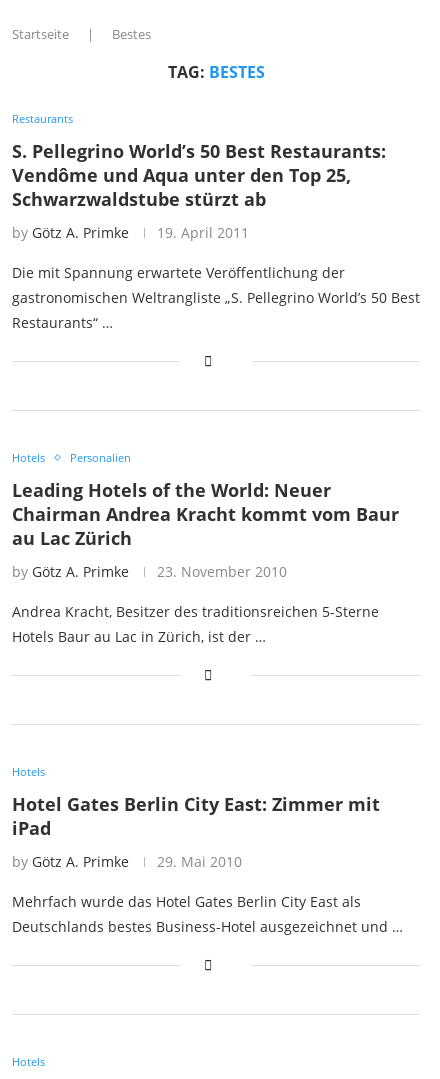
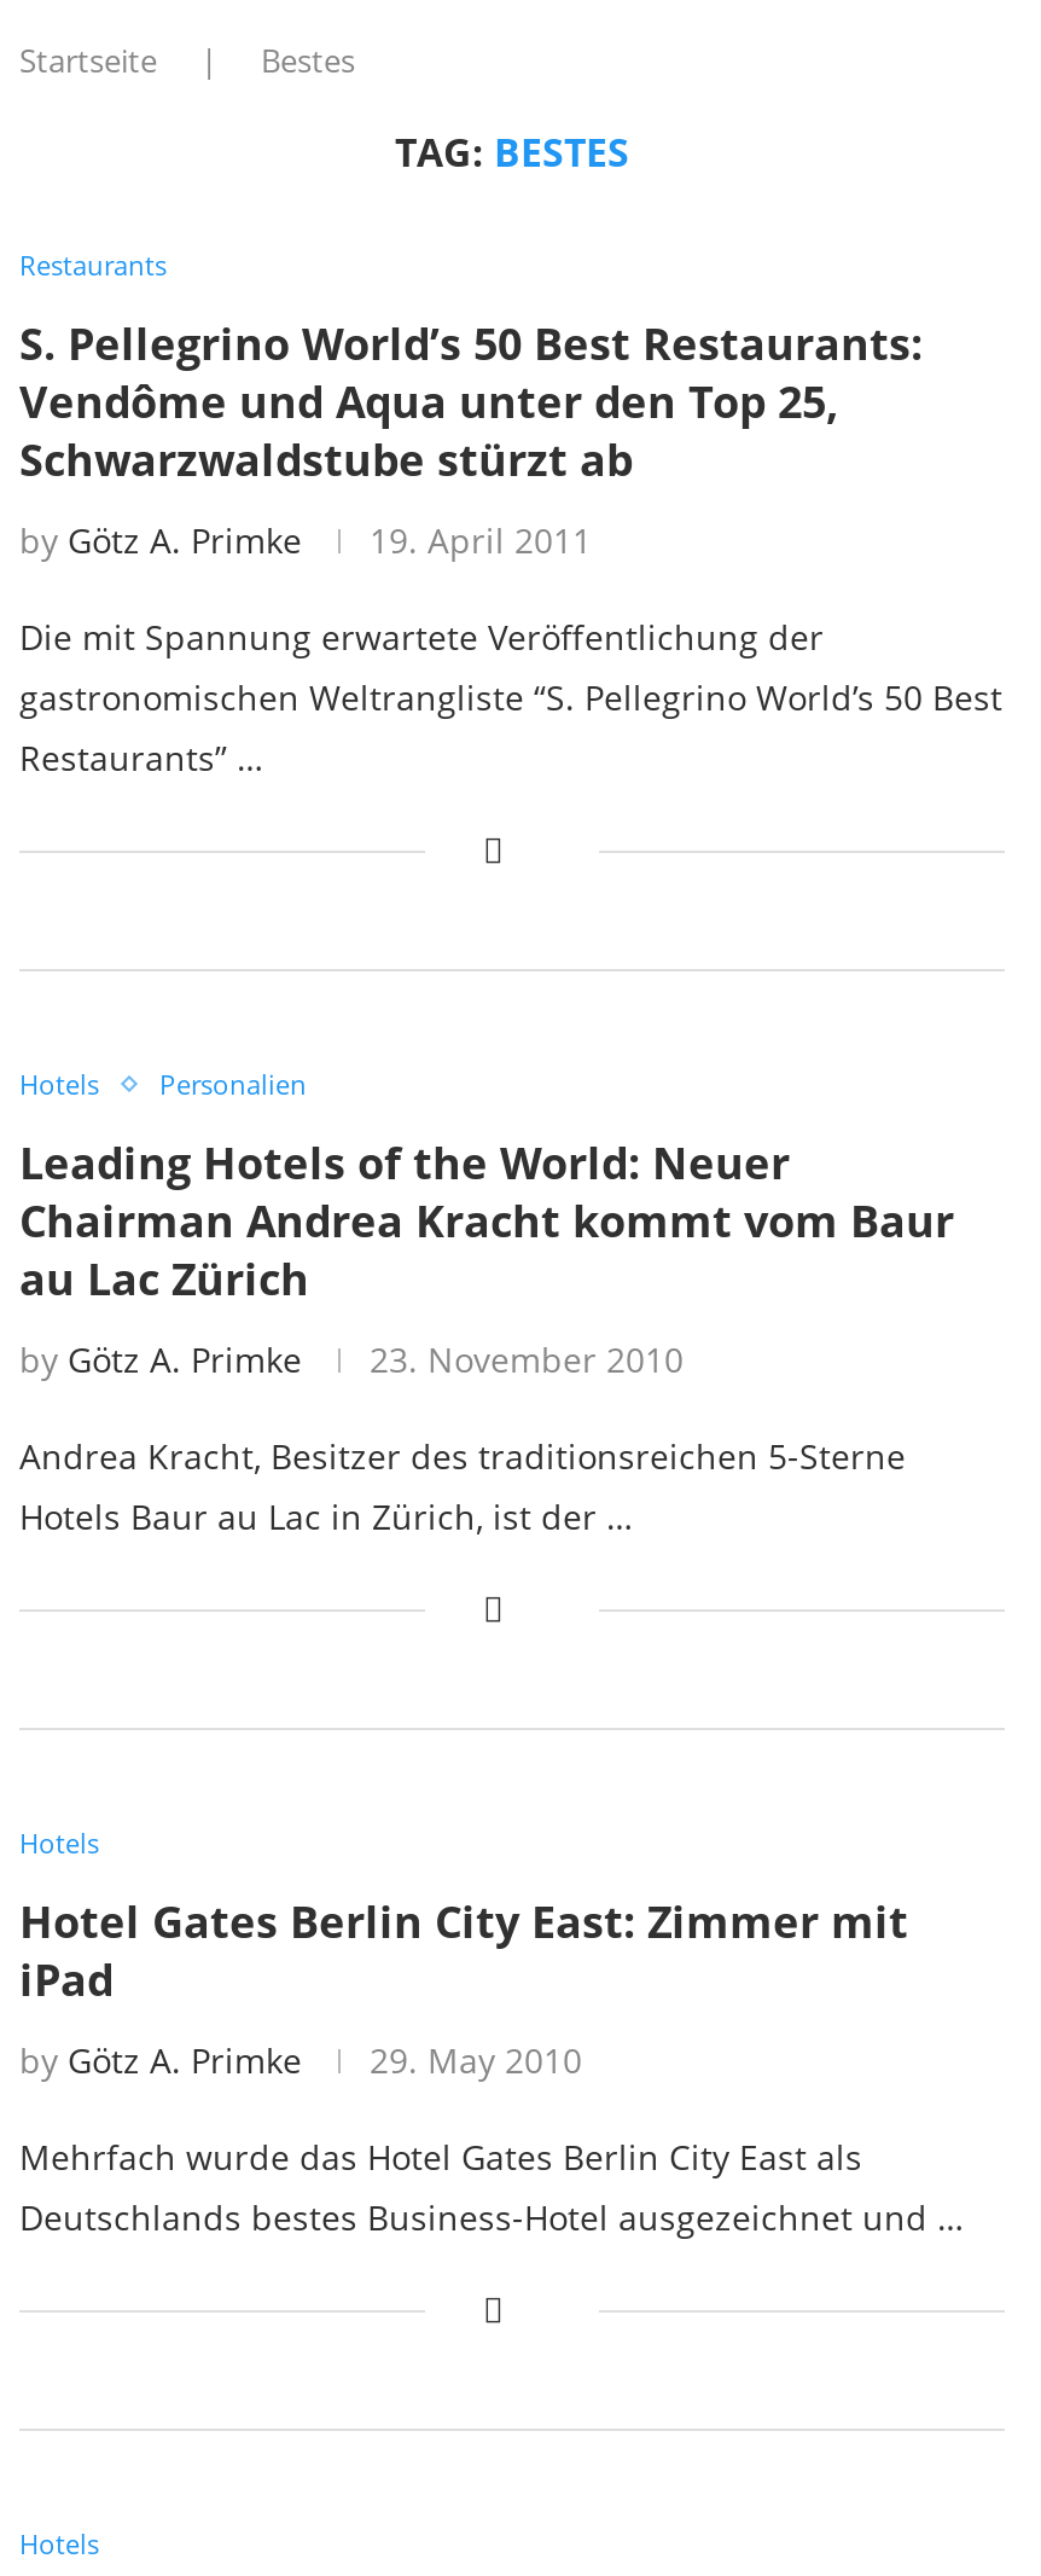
- gastronomischen Weltrangliste „S. Pellegrino World’s 50 Best
- Restaurants“ …
+ gastronomischen Weltrangliste “S. Pellegrino World’s 50 Best
+ Restaurants” …

- by Götz A. Primke 29. Mai 2010
+ by Götz A. Primke 29. May 2010
